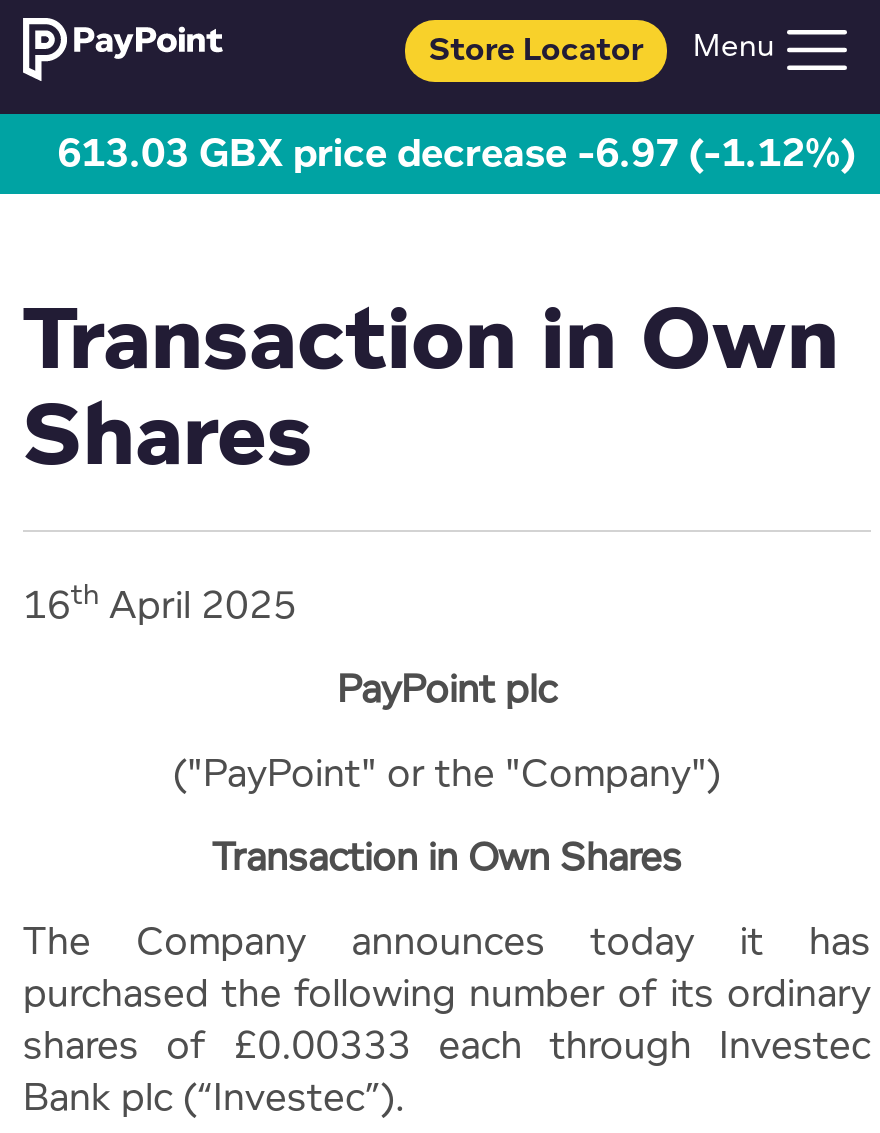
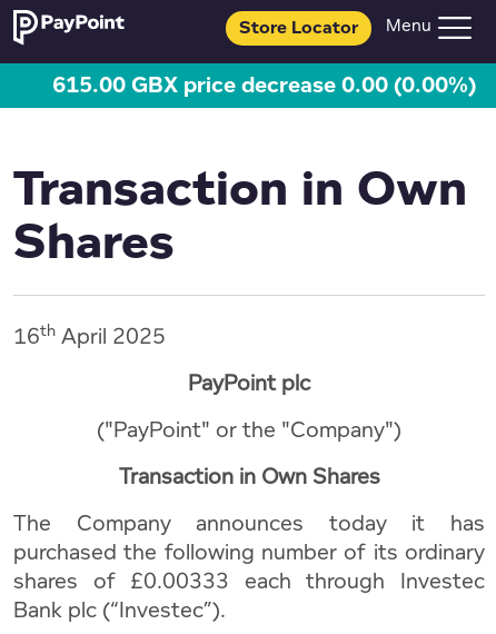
- 613.03 GBX price decrease -6.97 (-1.12%)
+ 615.00 GBX price decrease 0.00 (0.00%)
